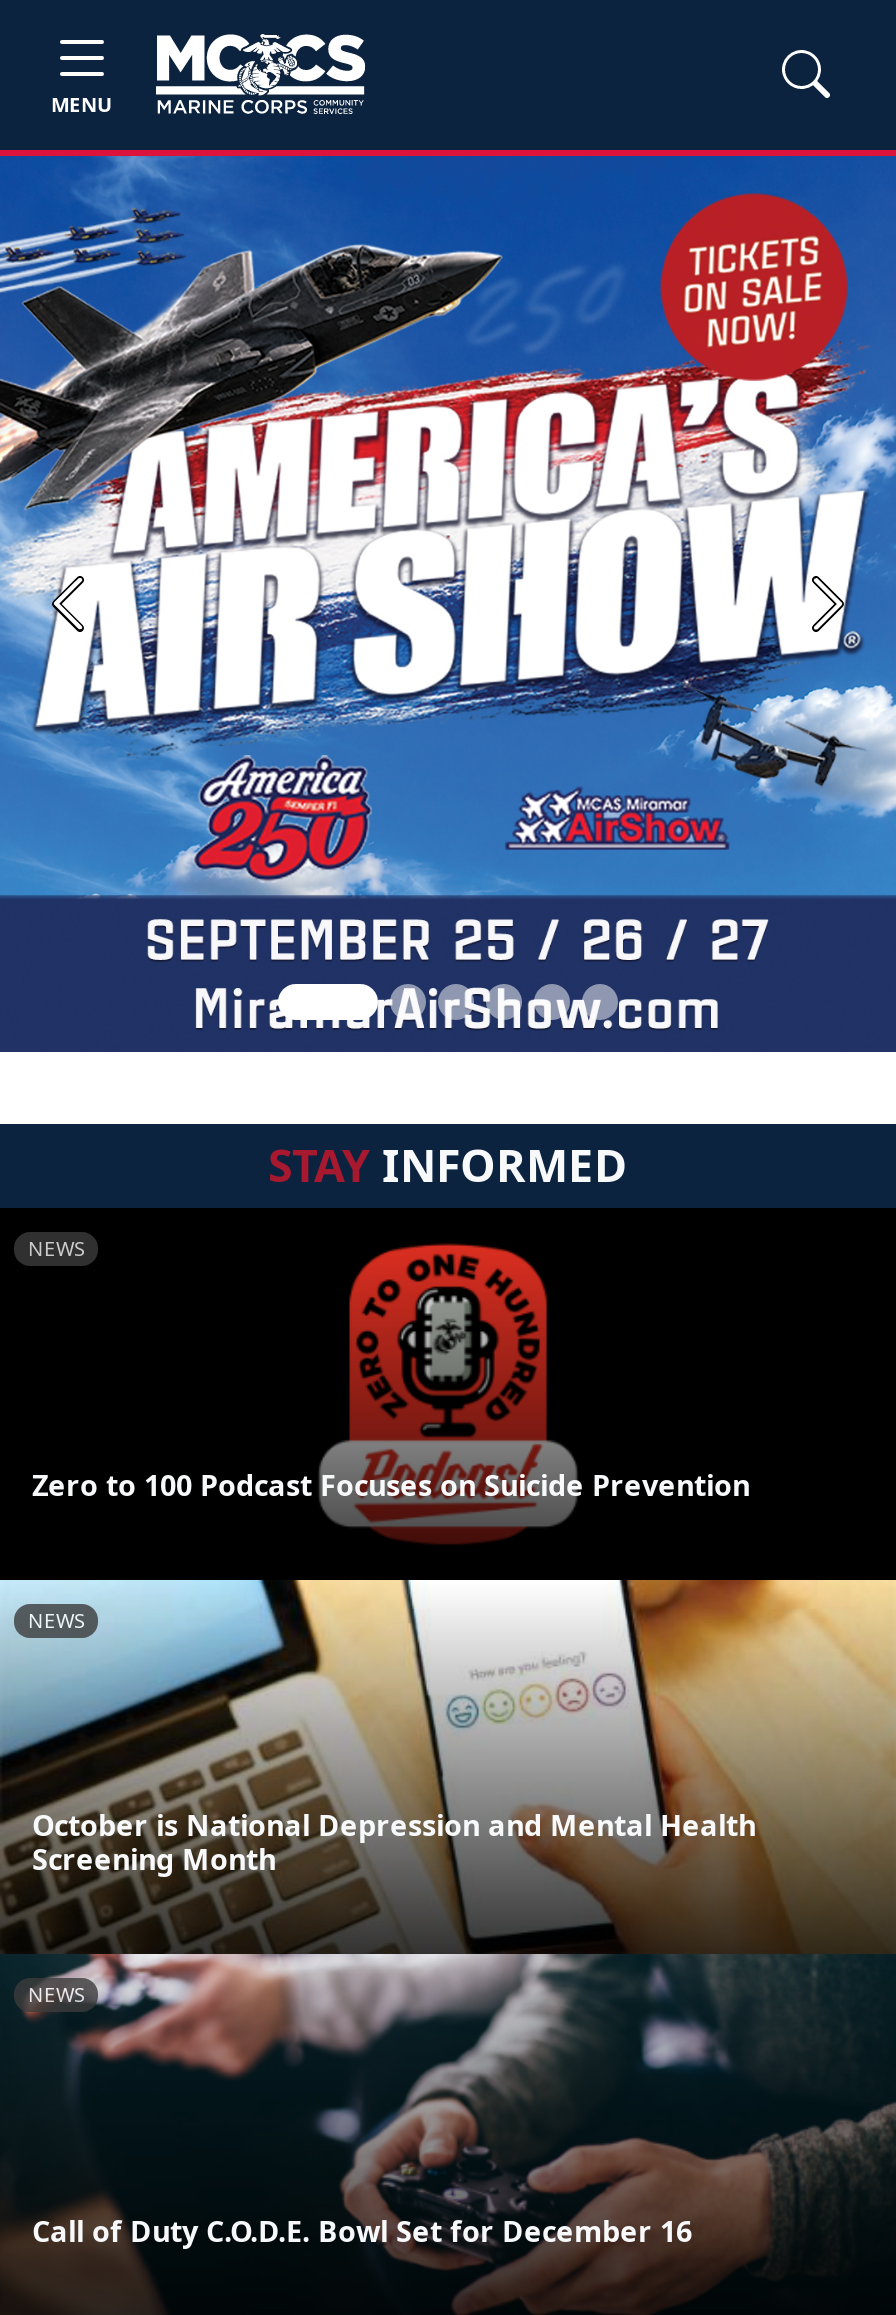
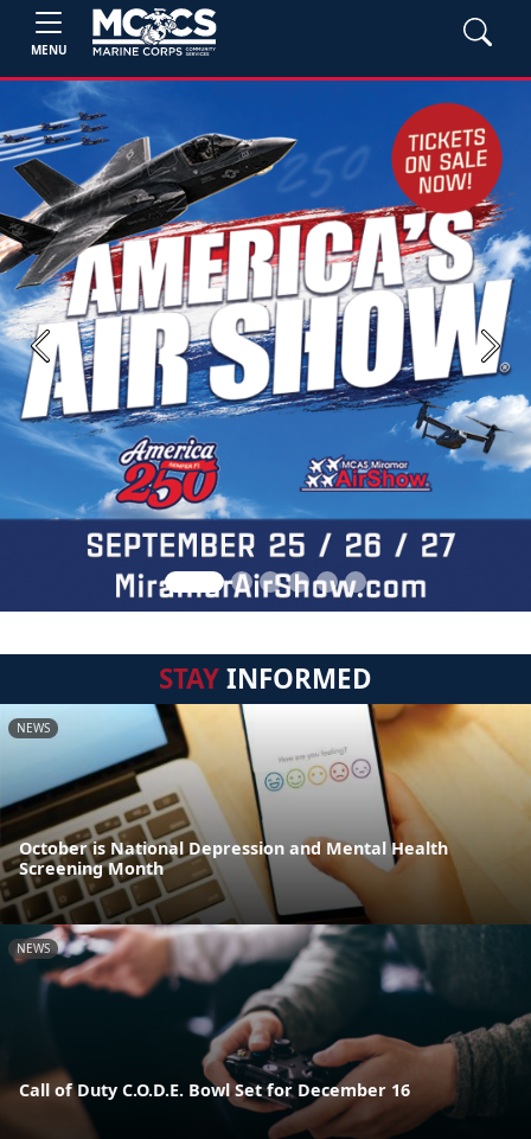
- [image]
- NEWS

- Zero to 100 Podcast Focuses on Suicide Prevention
